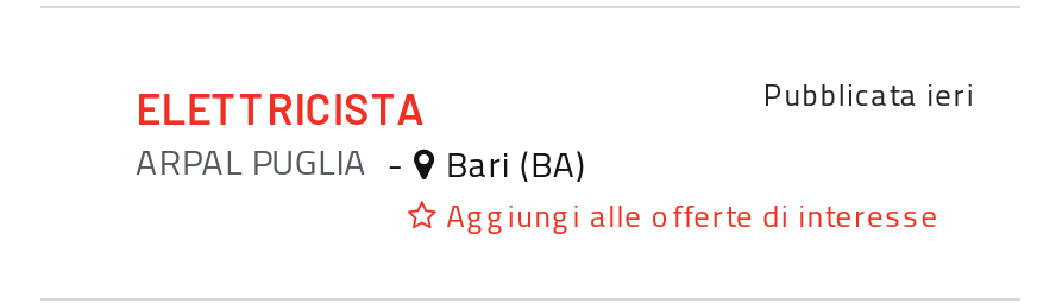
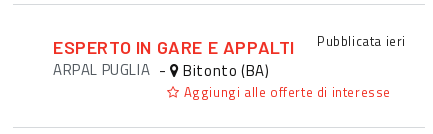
- ELETTRICISTA
+ ESPERTO IN GARE E APPALTI

- ARPAL PUGLIA - Bari (BA)
+ ARPAL PUGLIA - Bitonto (BA)
